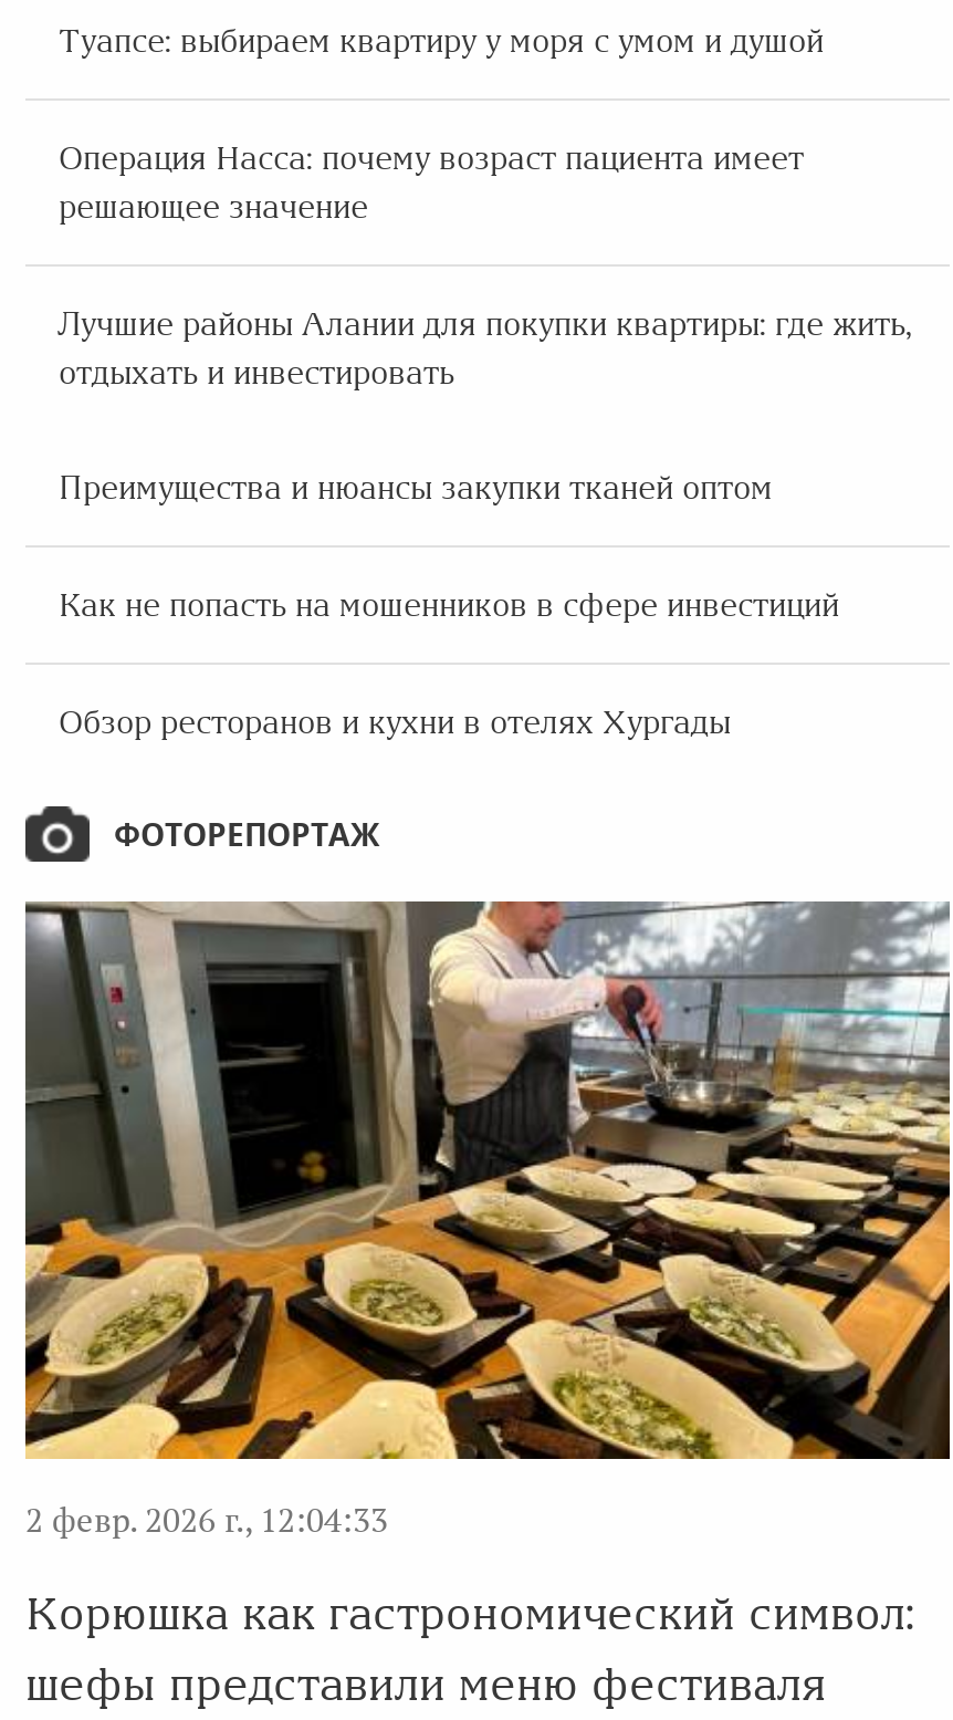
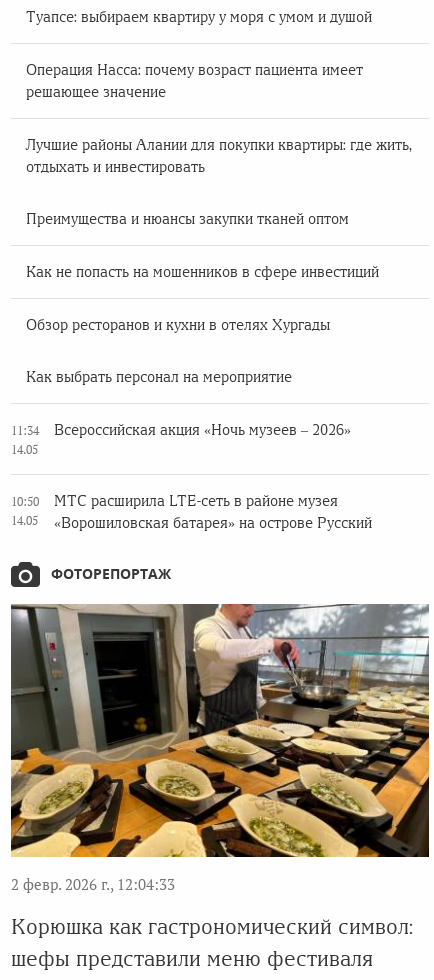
+ Как выбрать персонал на мероприятие
+ 11:34
+ 14.05

+ 10:50
+ 14.05

+ Всероссийская акция «Ночь музеев – 2026»

+ МТС расширила LTE-сеть в районе музея
+ «Ворошиловская батарея» на острове Русский
